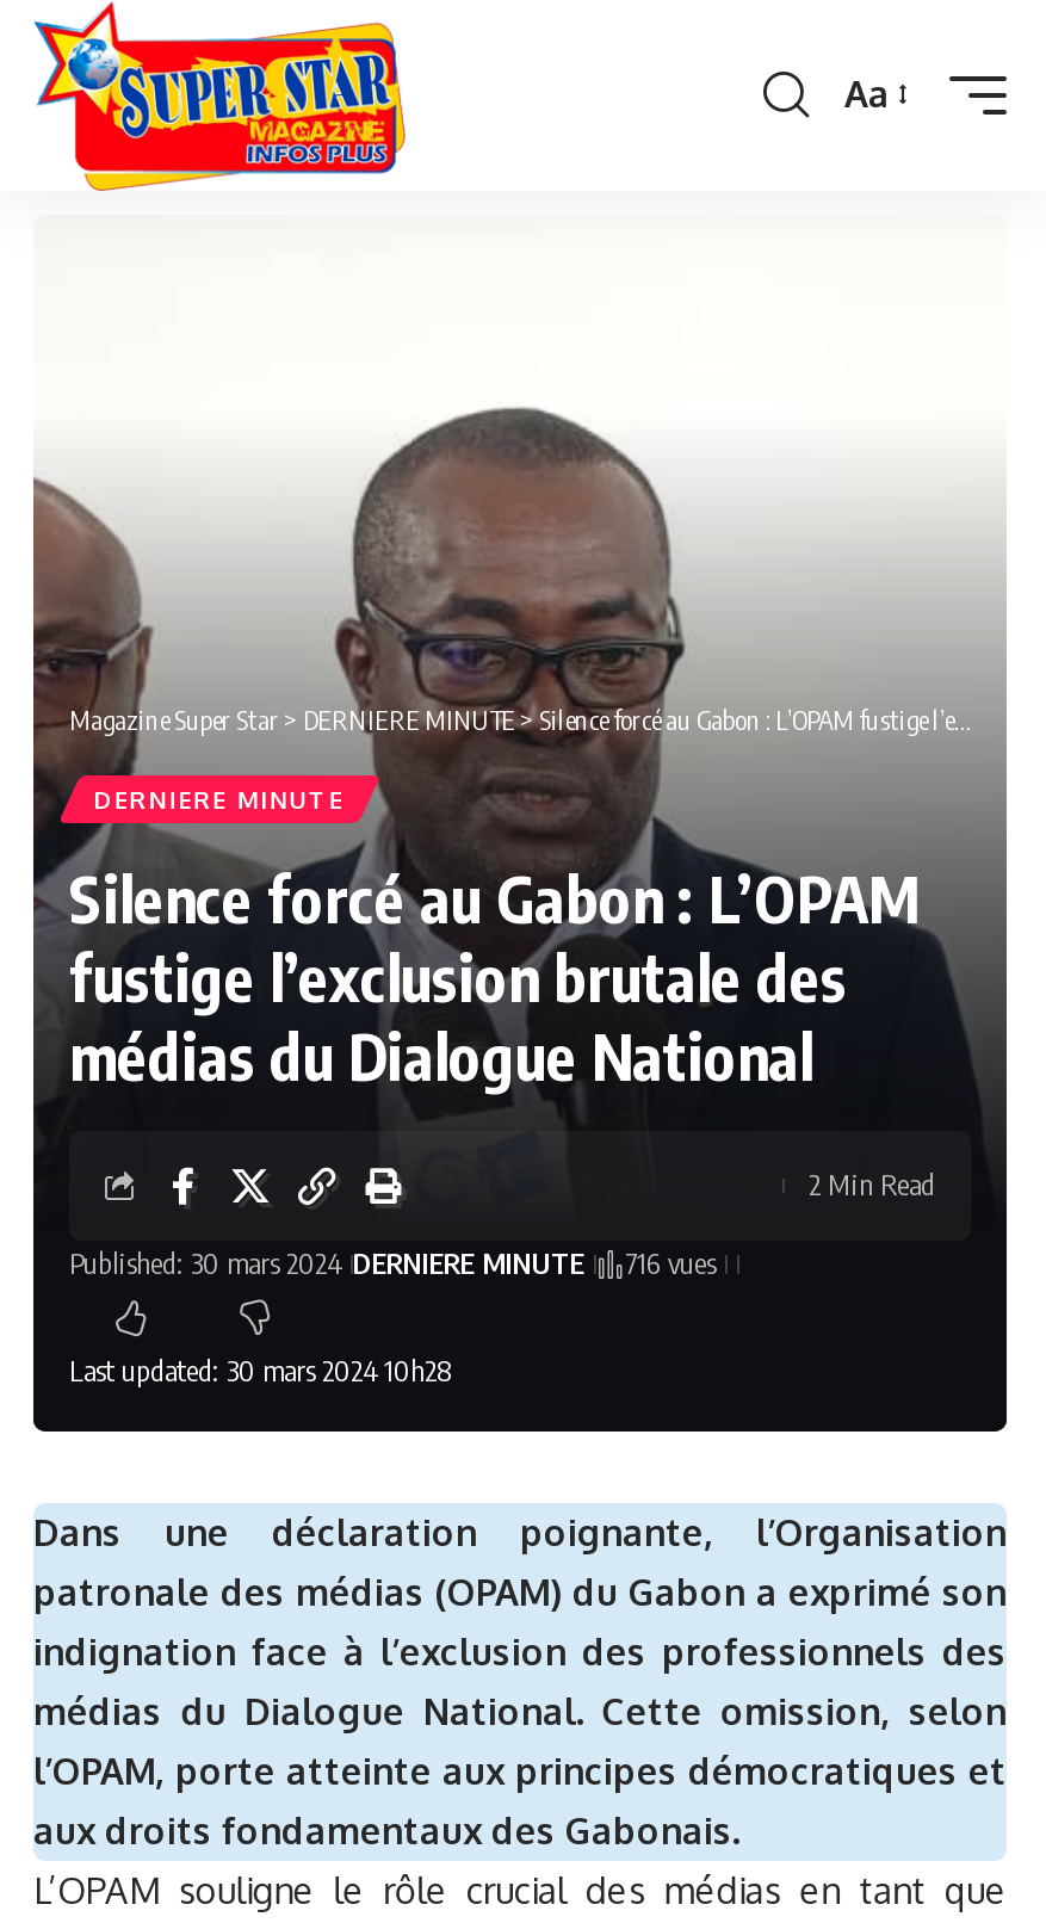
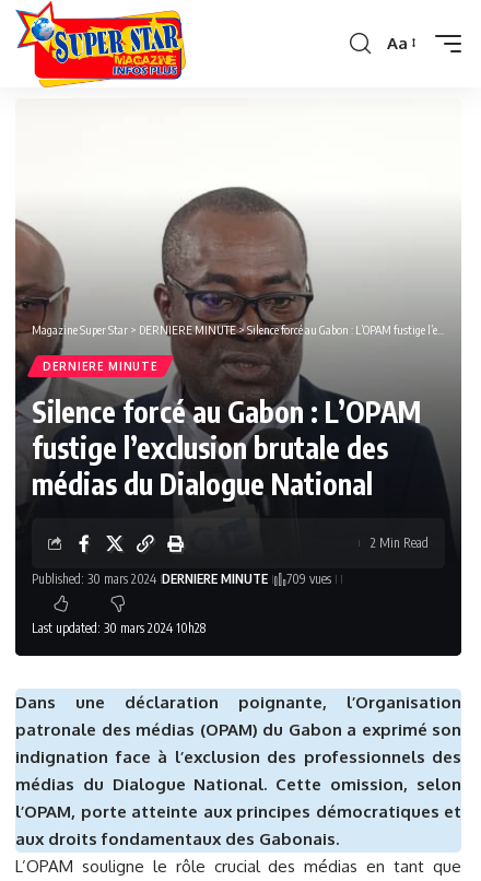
- Published: 30 mars 2024 DERNIERE MINUTE 716 vues
+ Published: 30 mars 2024 DERNIERE MINUTE 709 vues
